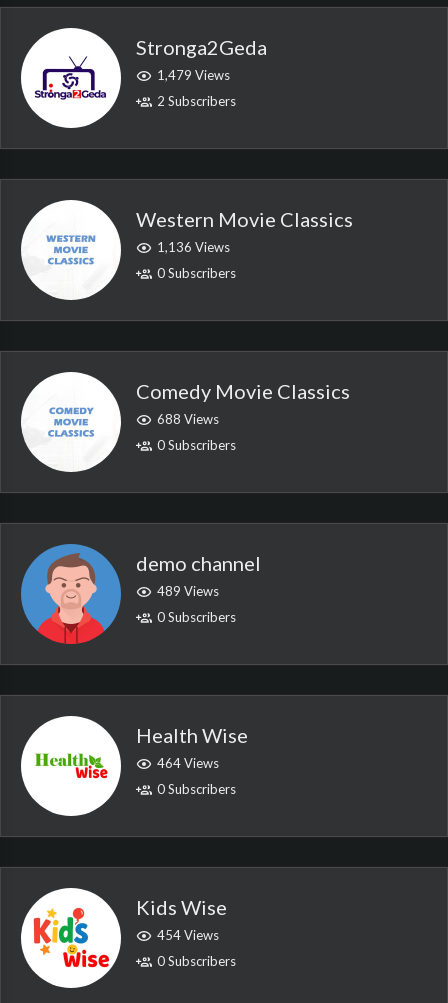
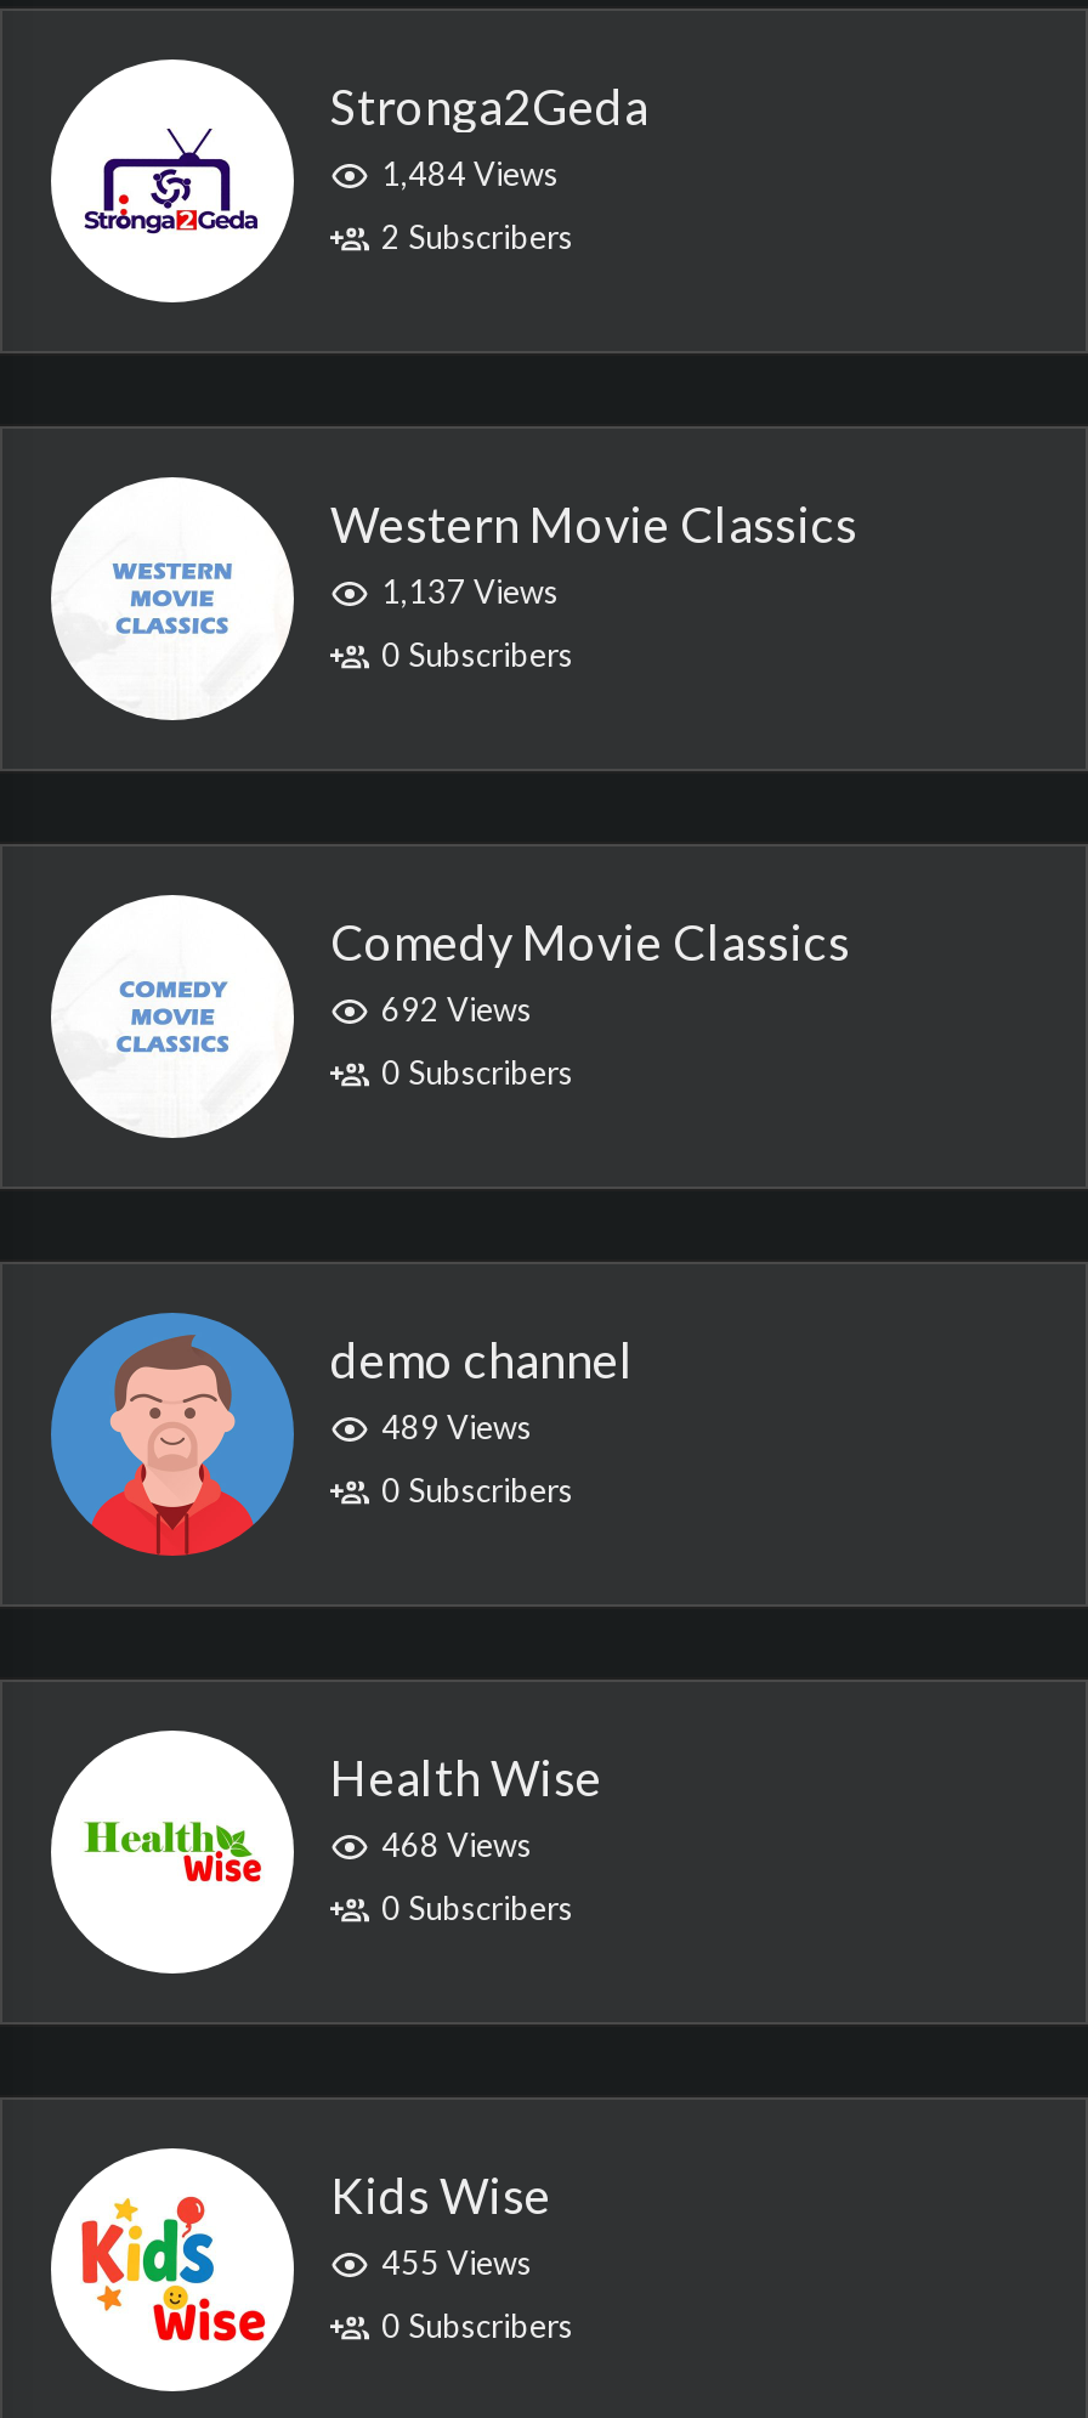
- 1,479 Views
+ 1,484 Views

- 1,136 Views
+ 1,137 Views

- 688 Views
+ 692 Views

- 464 Views
+ 468 Views

- 454 Views
+ 455 Views
